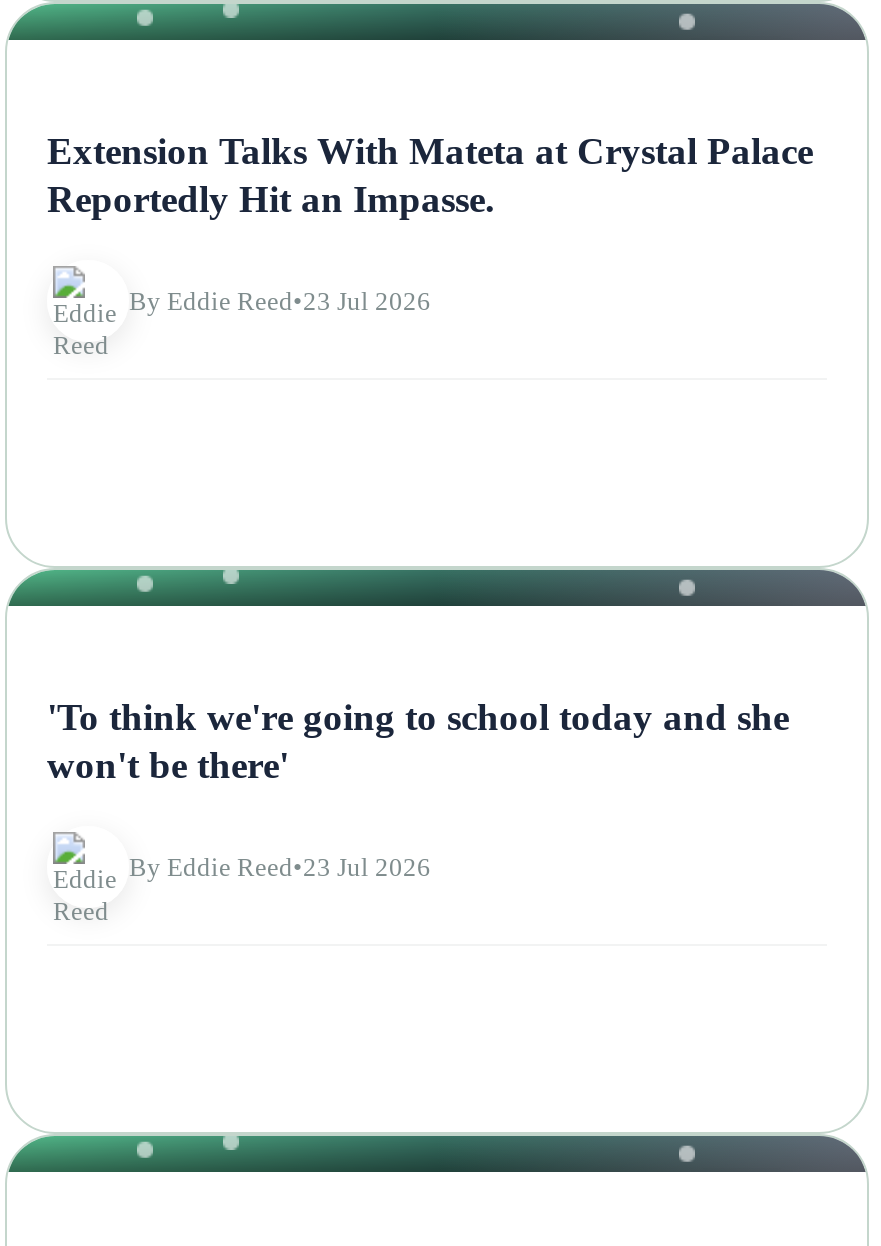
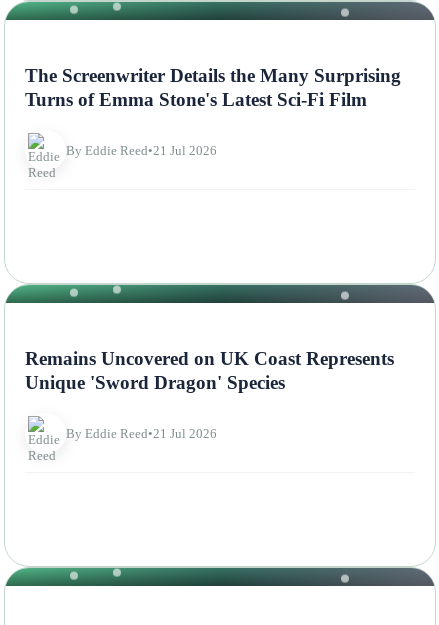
- Extension Talks With Mateta at Crystal Palace
- Reportedly Hit an Impasse.
+ The Screenwriter Details the Many Surprising
+ Turns of Emma Stone's Latest Sci-Fi Film

- By Eddie Reed•23 Jul 2026
+ By Eddie Reed•21 Jul 2026

- 'To think we're going to school today and she
- won't be there'
+ Remains Uncovered on UK Coast Represents
+ Unique 'Sword Dragon' Species

- By Eddie Reed•23 Jul 2026
+ By Eddie Reed•21 Jul 2026
